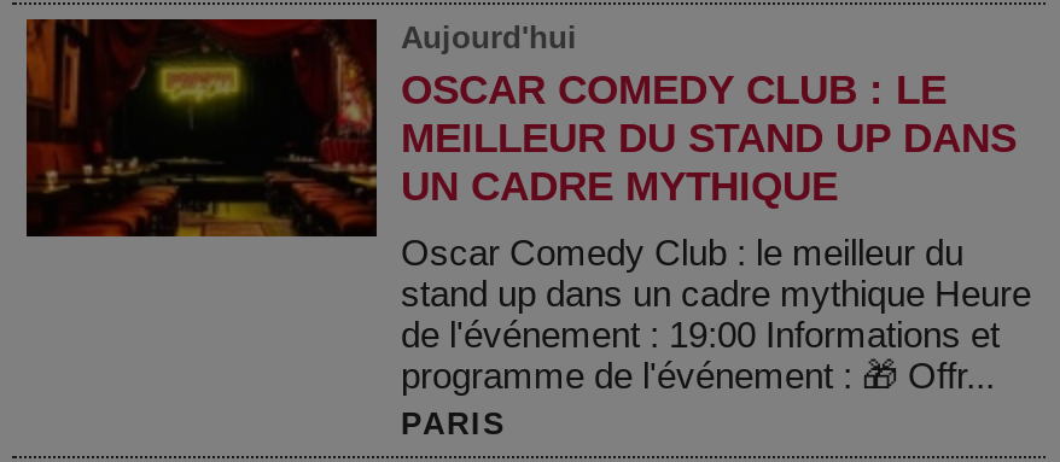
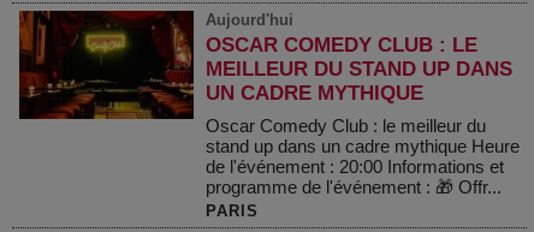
- de l'événement : 19:00 Informations et
+ de l'événement : 20:00 Informations et
